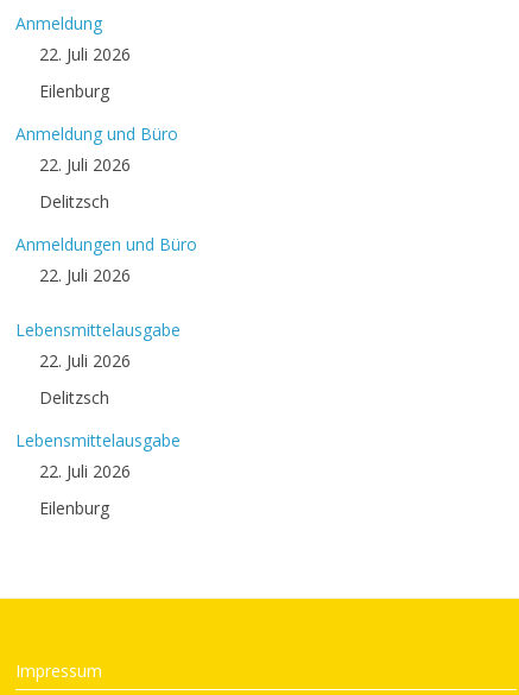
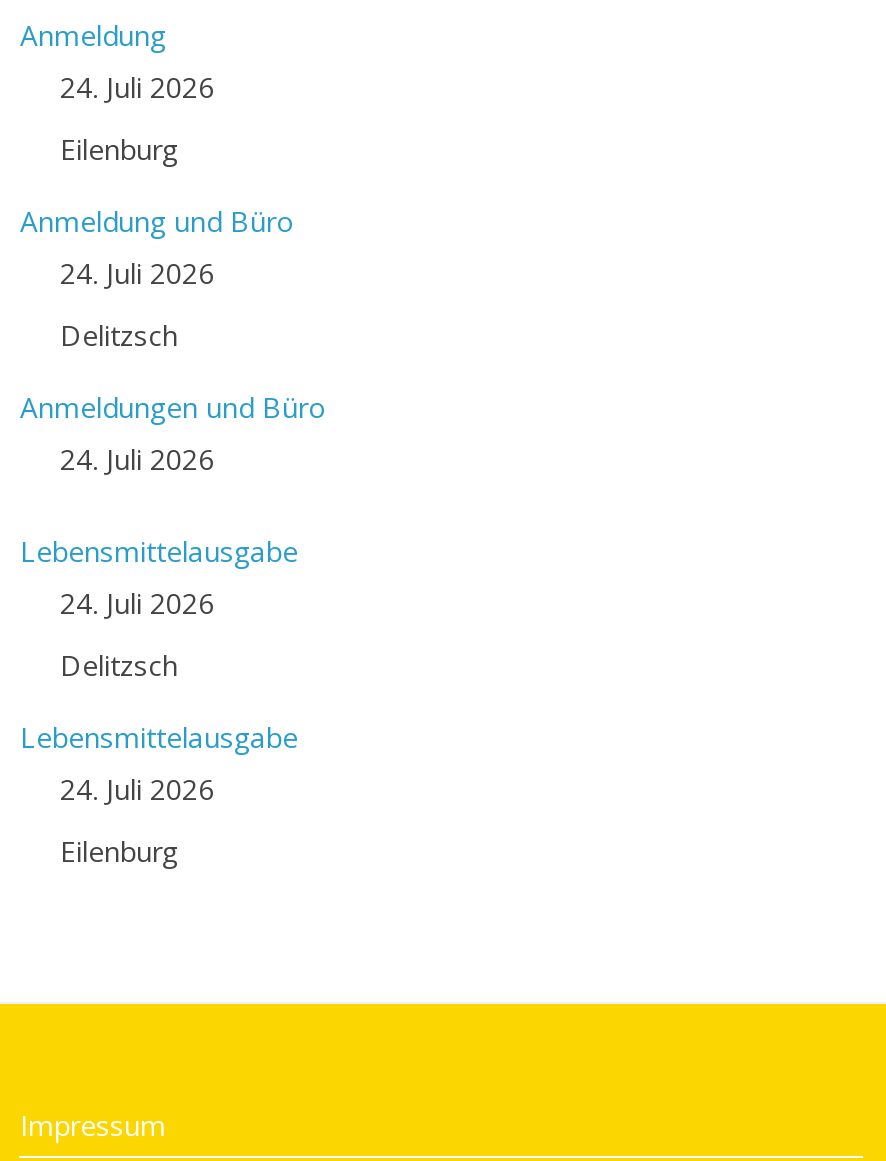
- 22. Juli 2026
+ 24. Juli 2026

- 22. Juli 2026
+ 24. Juli 2026

- 22. Juli 2026
+ 24. Juli 2026

- 22. Juli 2026
+ 24. Juli 2026

- 22. Juli 2026
+ 24. Juli 2026
